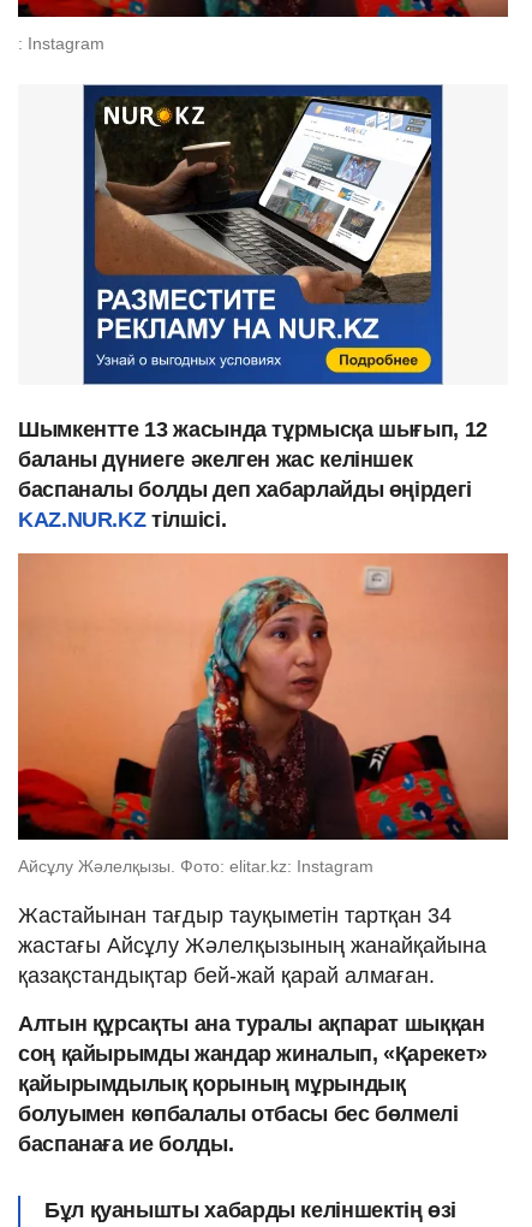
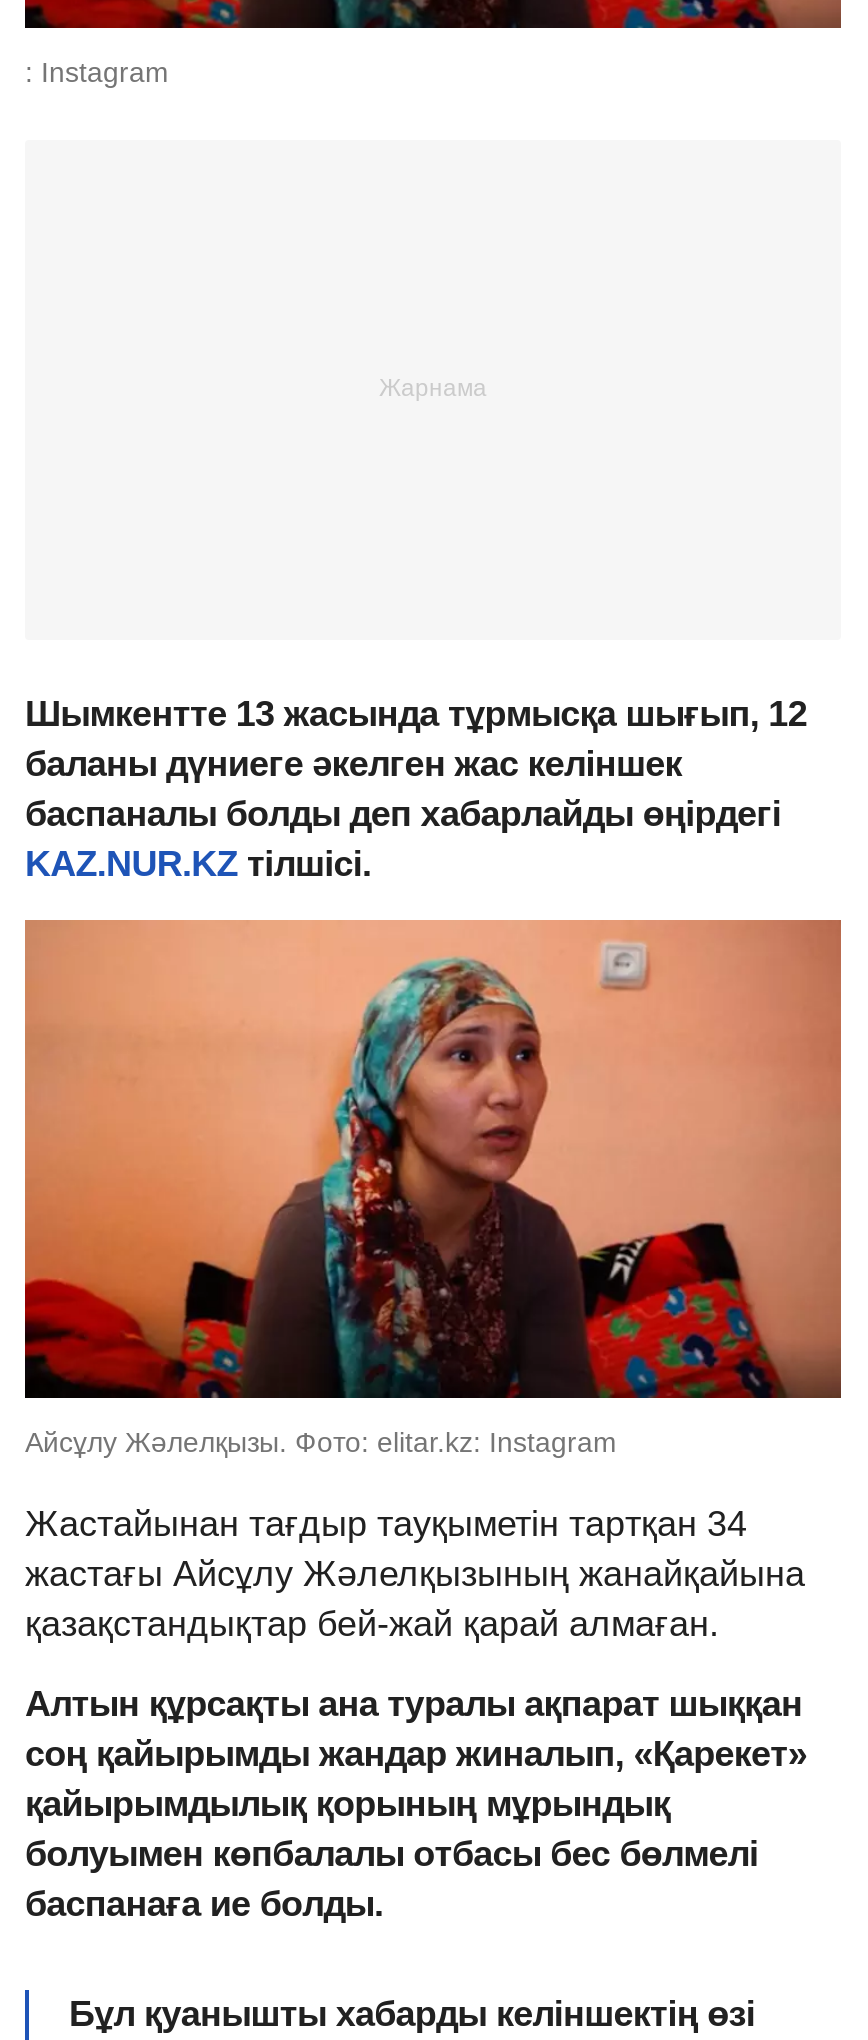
- [image]
